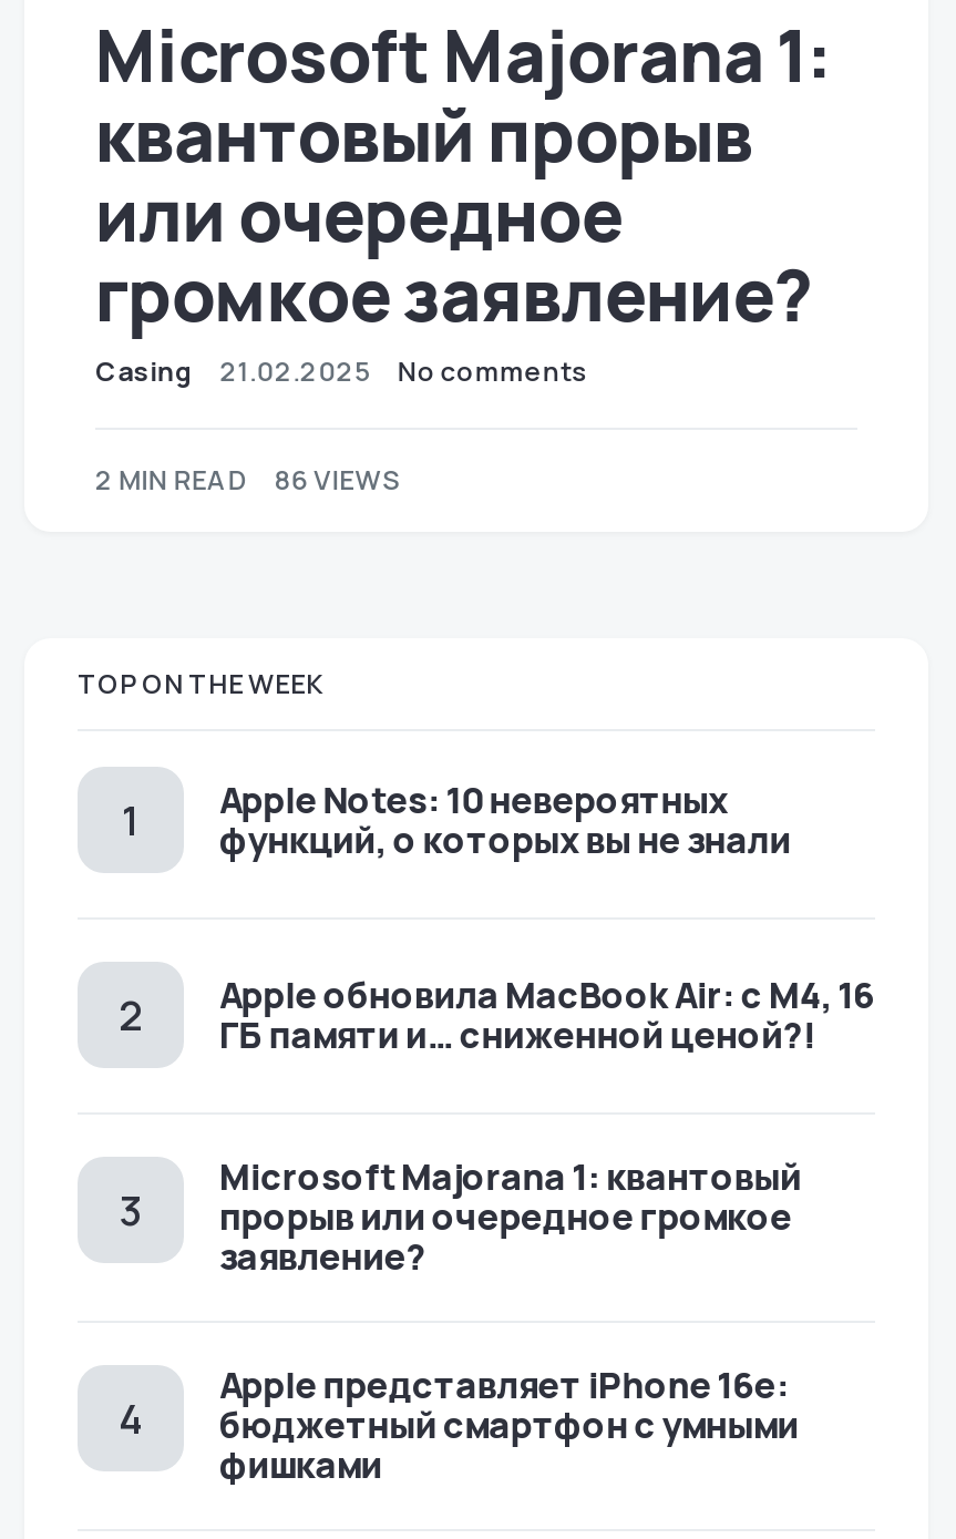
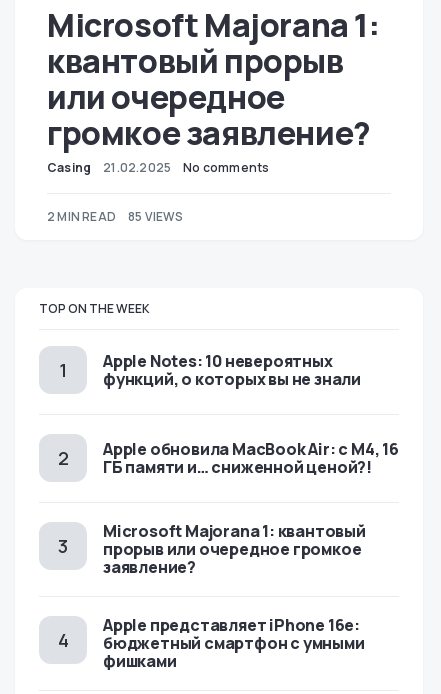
- 2 MIN READ 86 VIEWS
+ 2 MIN READ 85 VIEWS
